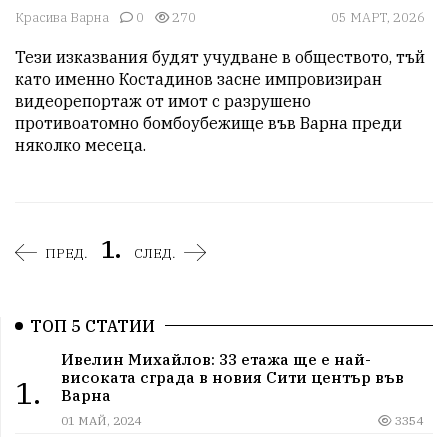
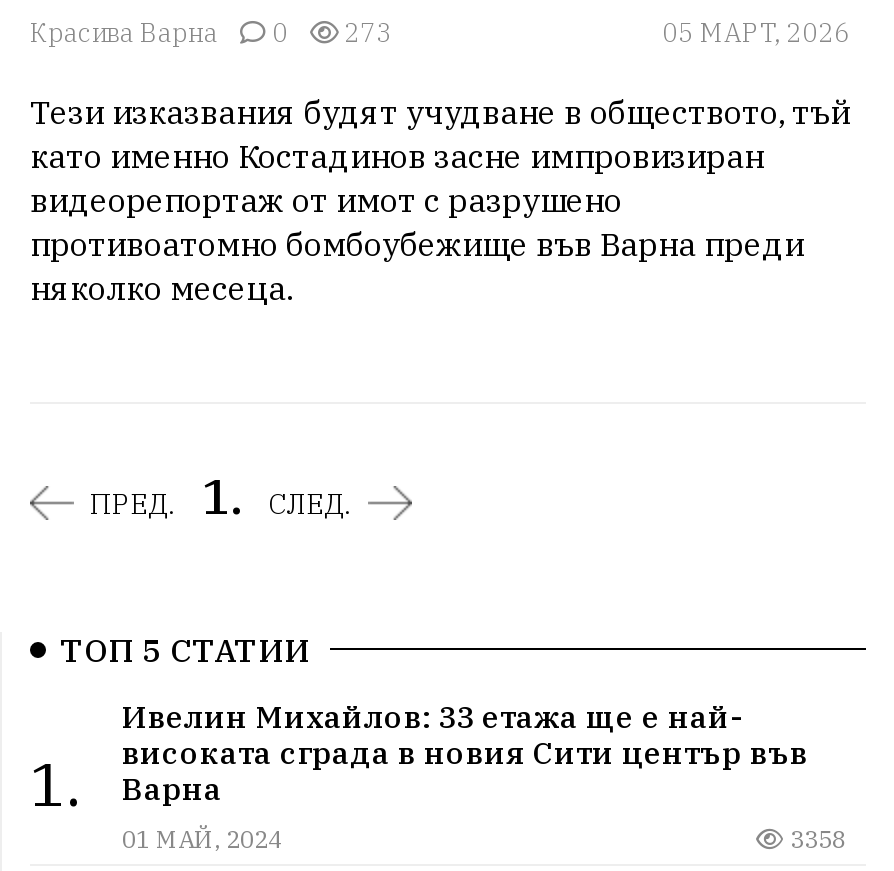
- Красива Варна 0 270
+ Красива Варна 0 273

- 3354
+ 3358
